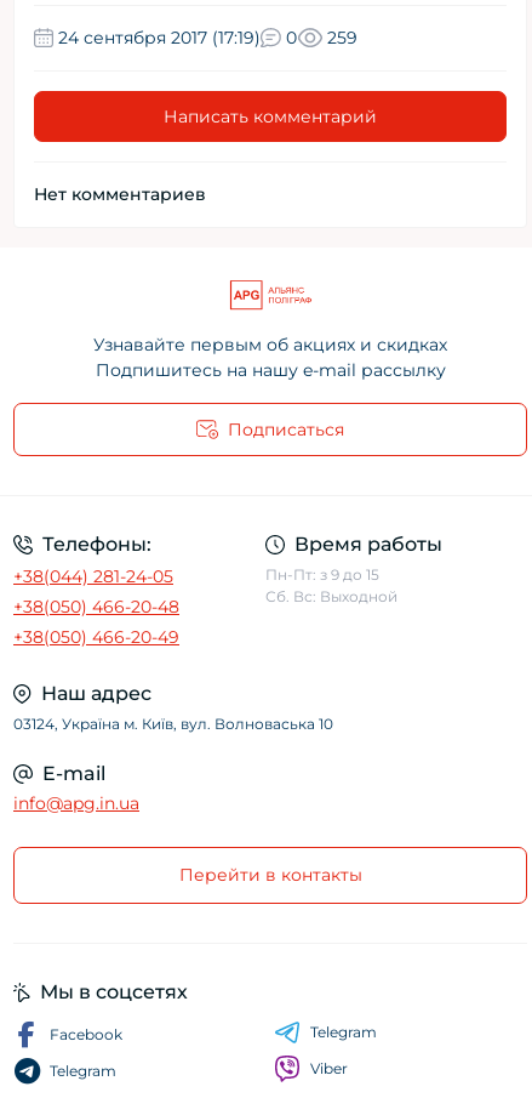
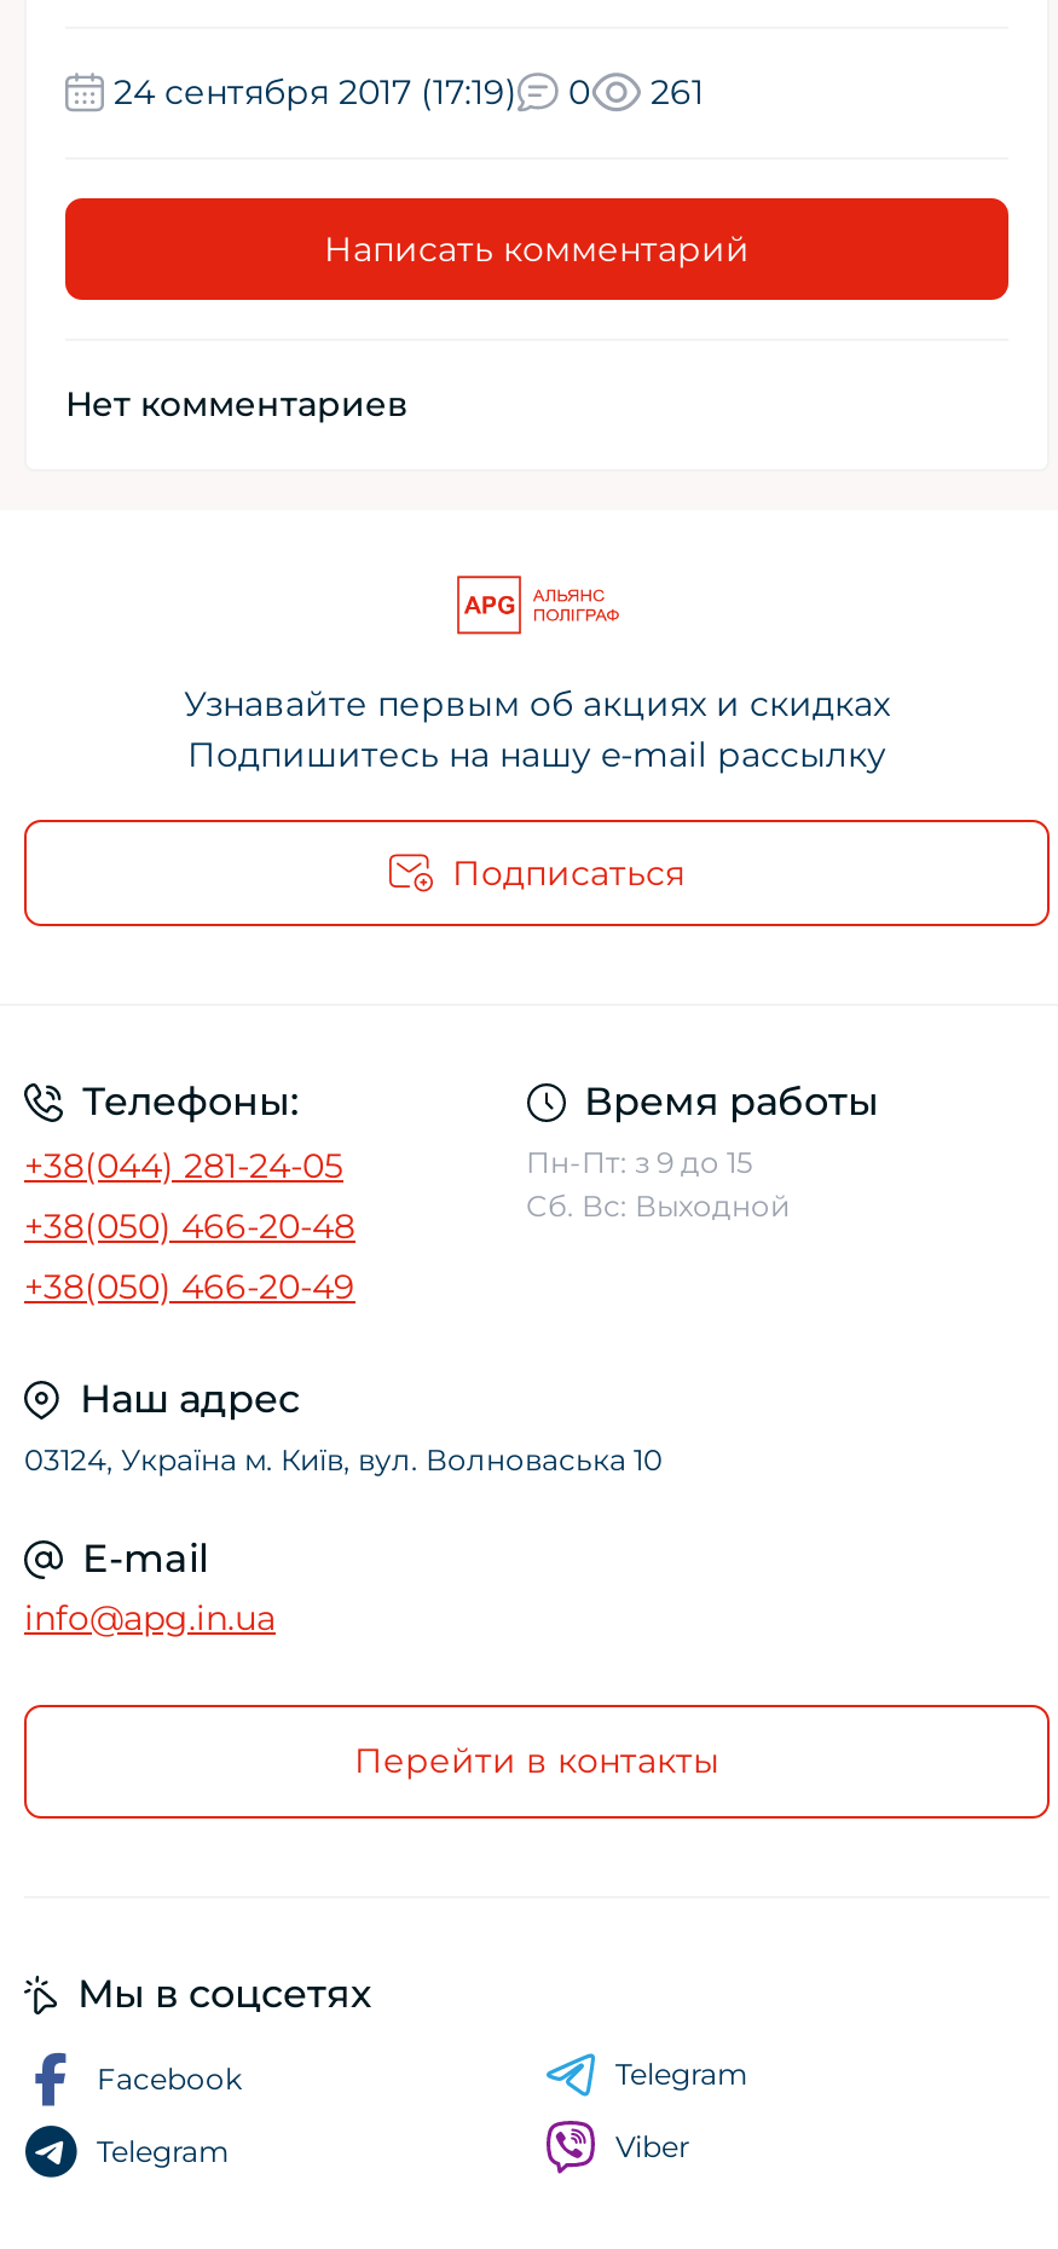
- 259
+ 261
